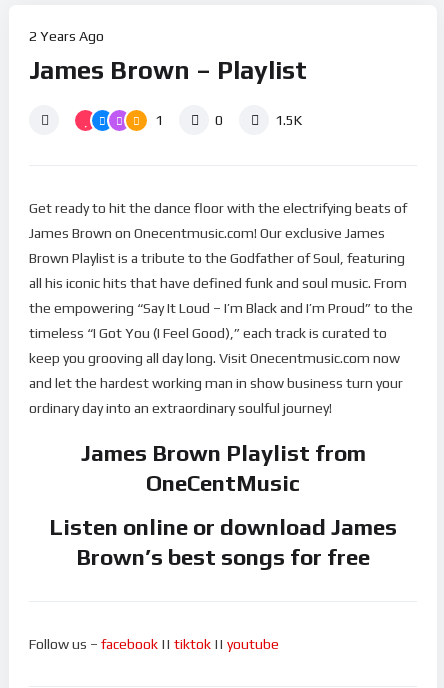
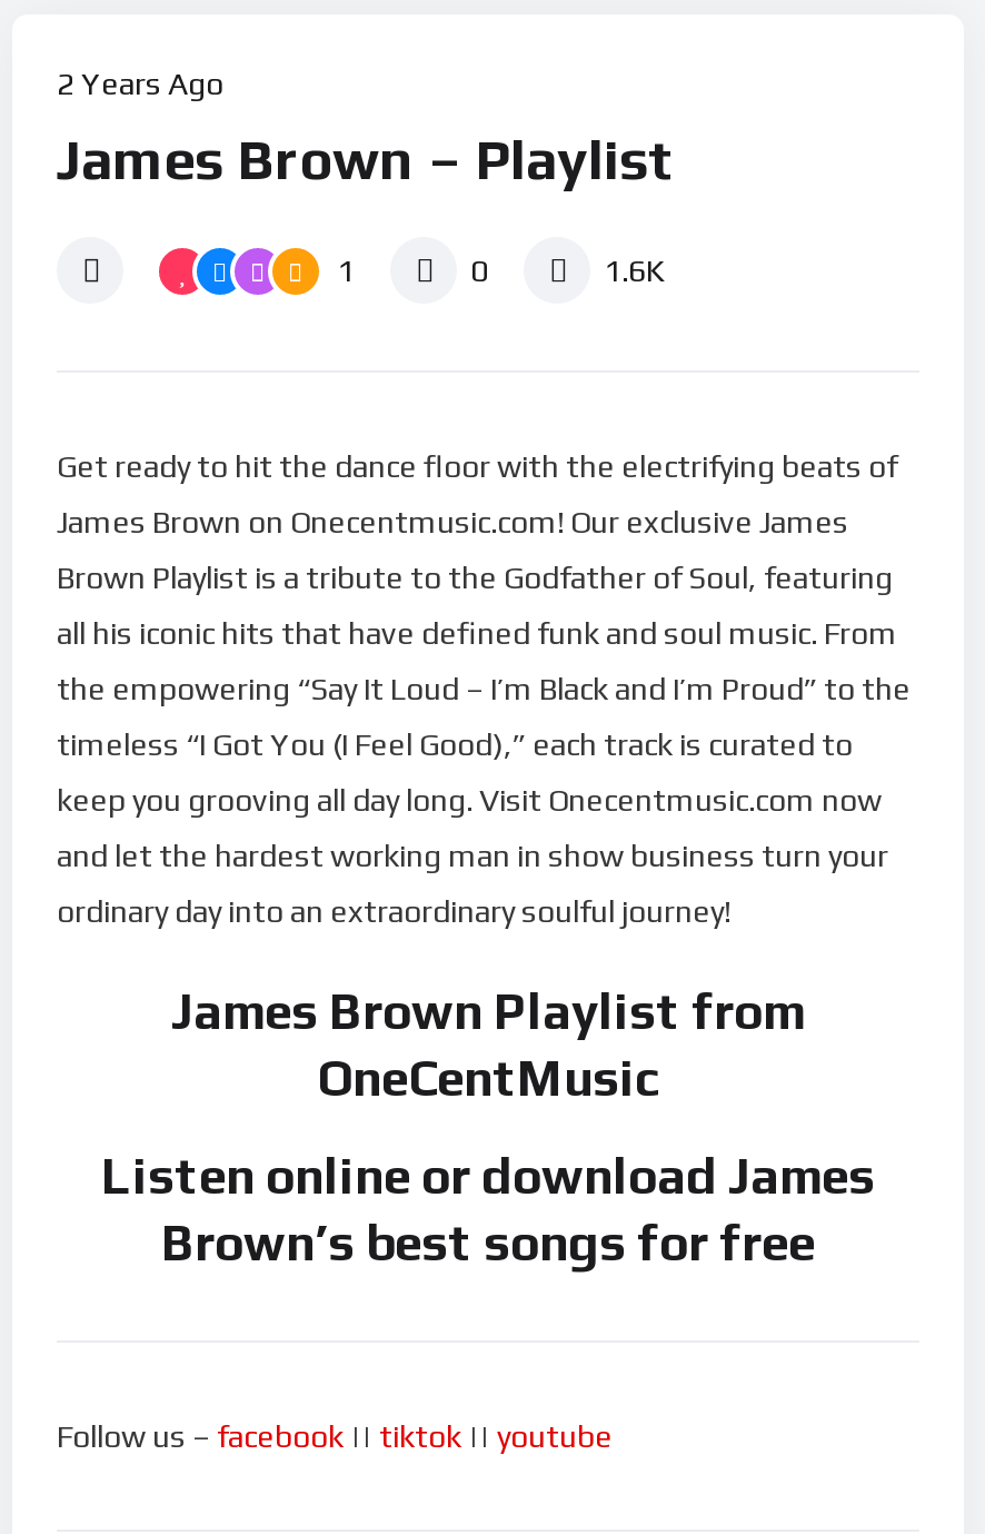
- 1.5K
+ 1.6K
